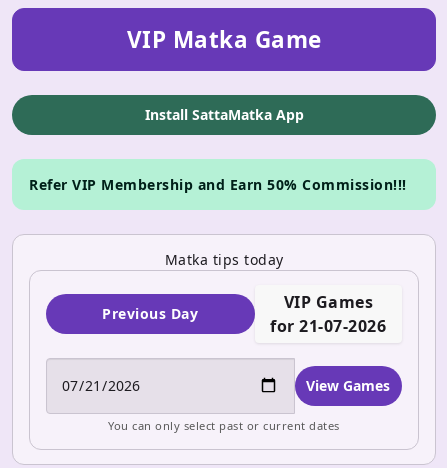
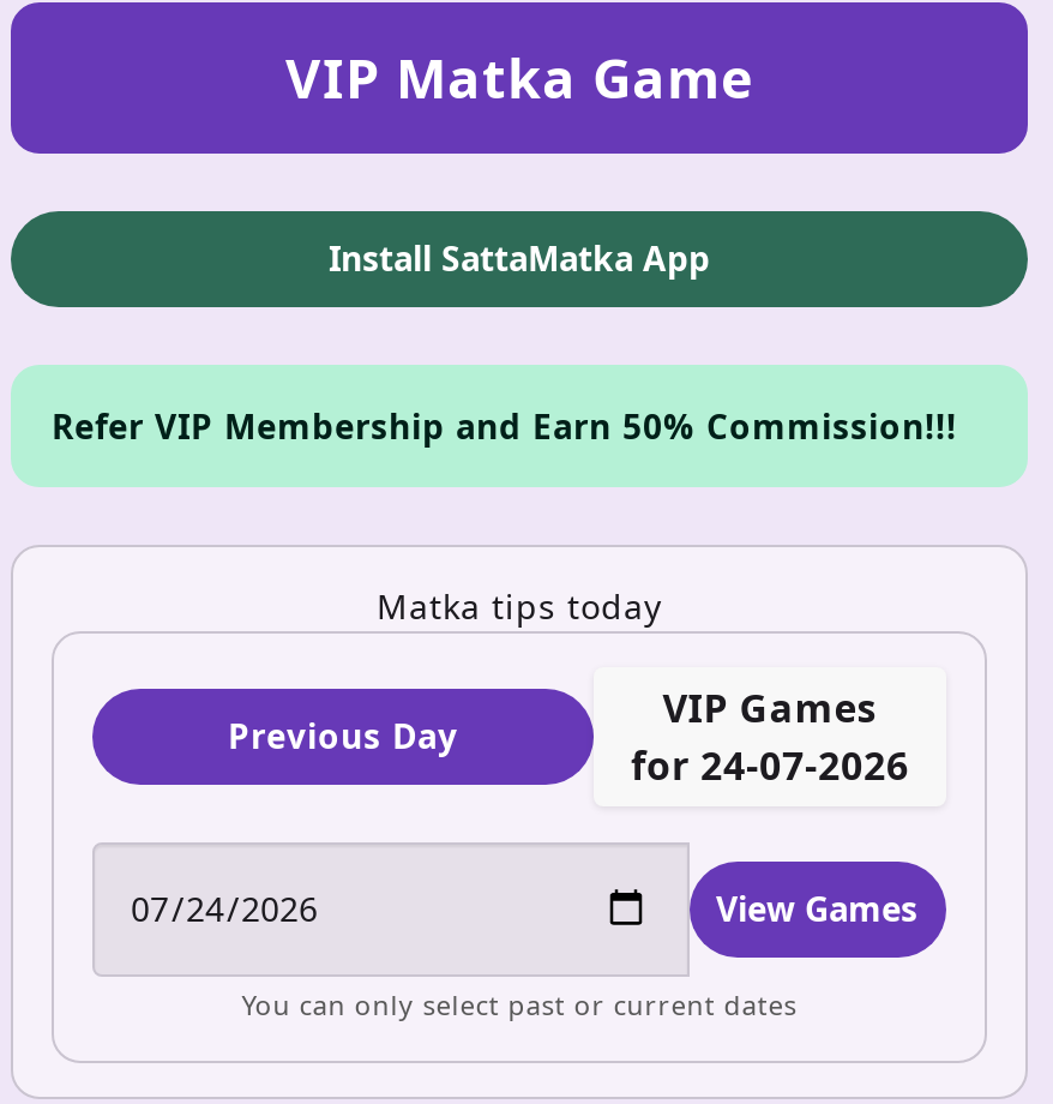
- for 21-07-2026
+ for 24-07-2026
